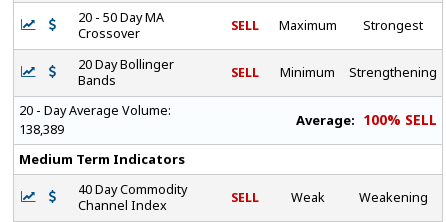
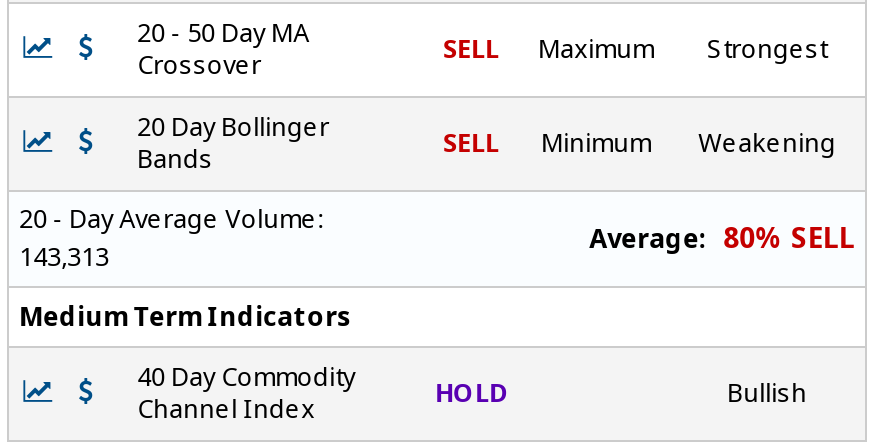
- Strengthening
+ Weakening

- Average: 100% SELL
+ Average: 80% SELL

- 138,389
+ 143,313

- SELL
- Weak
- Weakening
+ HOLD
+ Bullish
